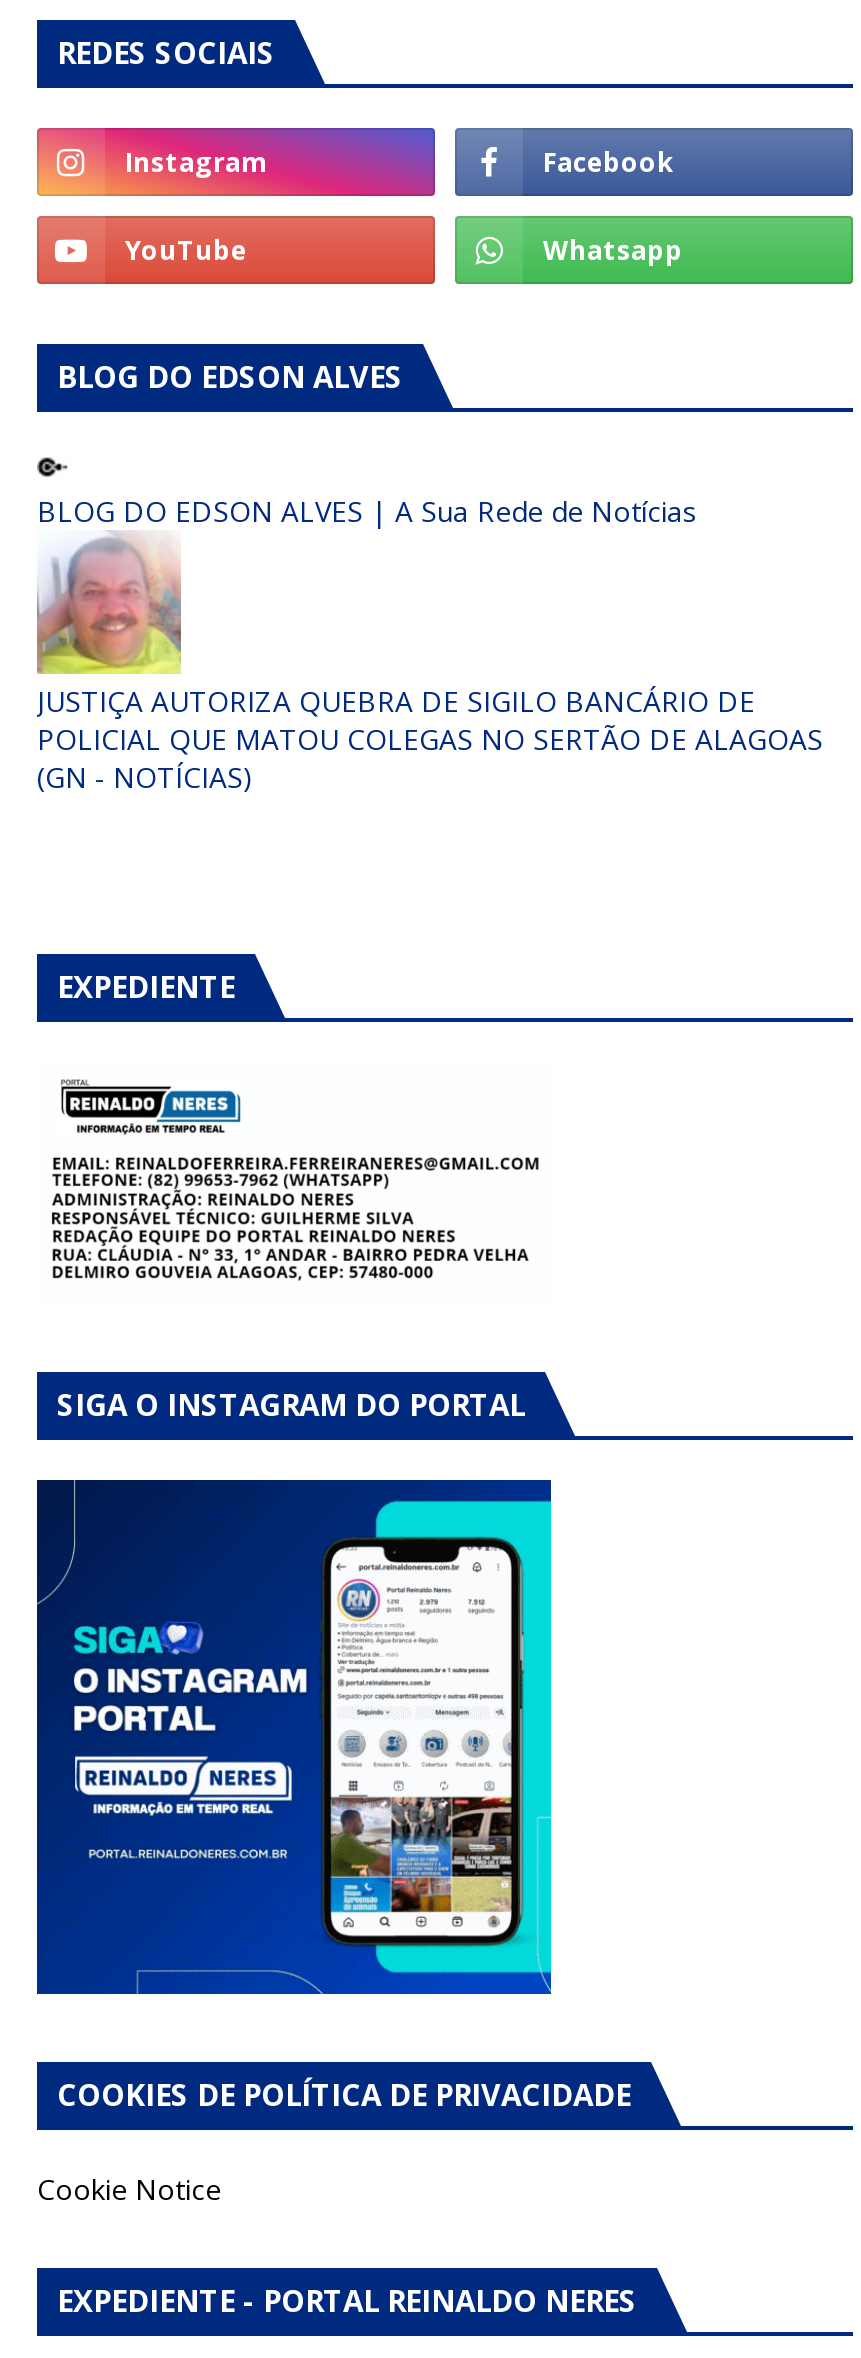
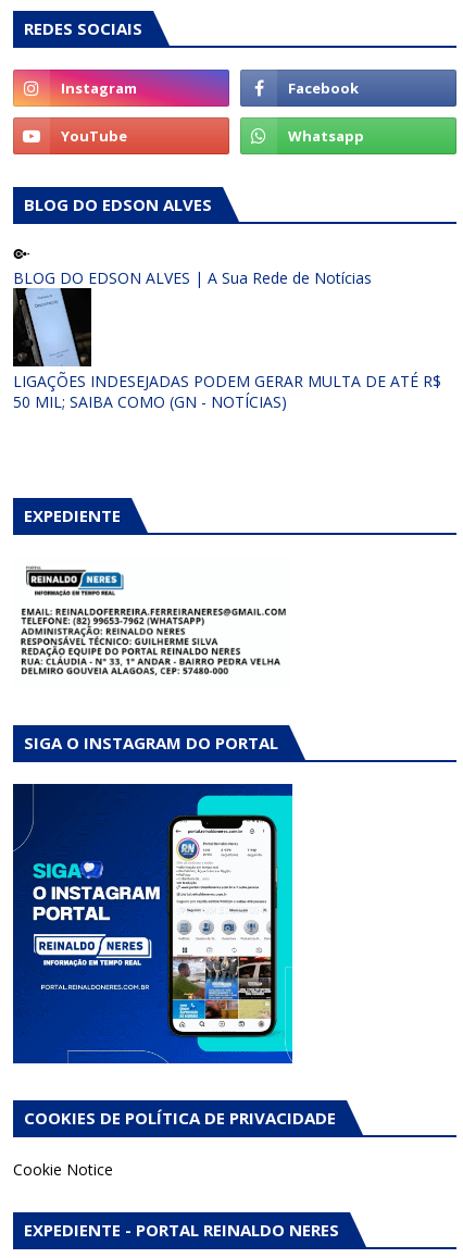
- [image]
- JUSTIÇA AUTORIZA QUEBRA DE SIGILO BANCÁRIO DE
- POLICIAL QUE MATOU COLEGAS NO SERTÃO DE ALAGOAS
- (GN - NOTÍCIAS)
+ [image]
+ LIGAÇÕES INDESEJADAS PODEM GERAR MULTA DE ATÉ R$
+ 50 MIL; SAIBA COMO (GN - NOTÍCIAS)
